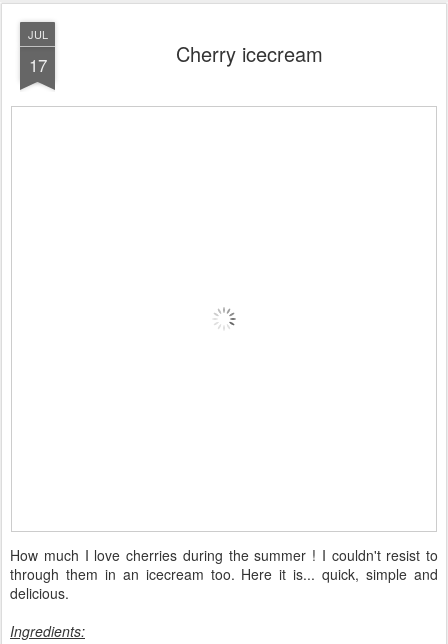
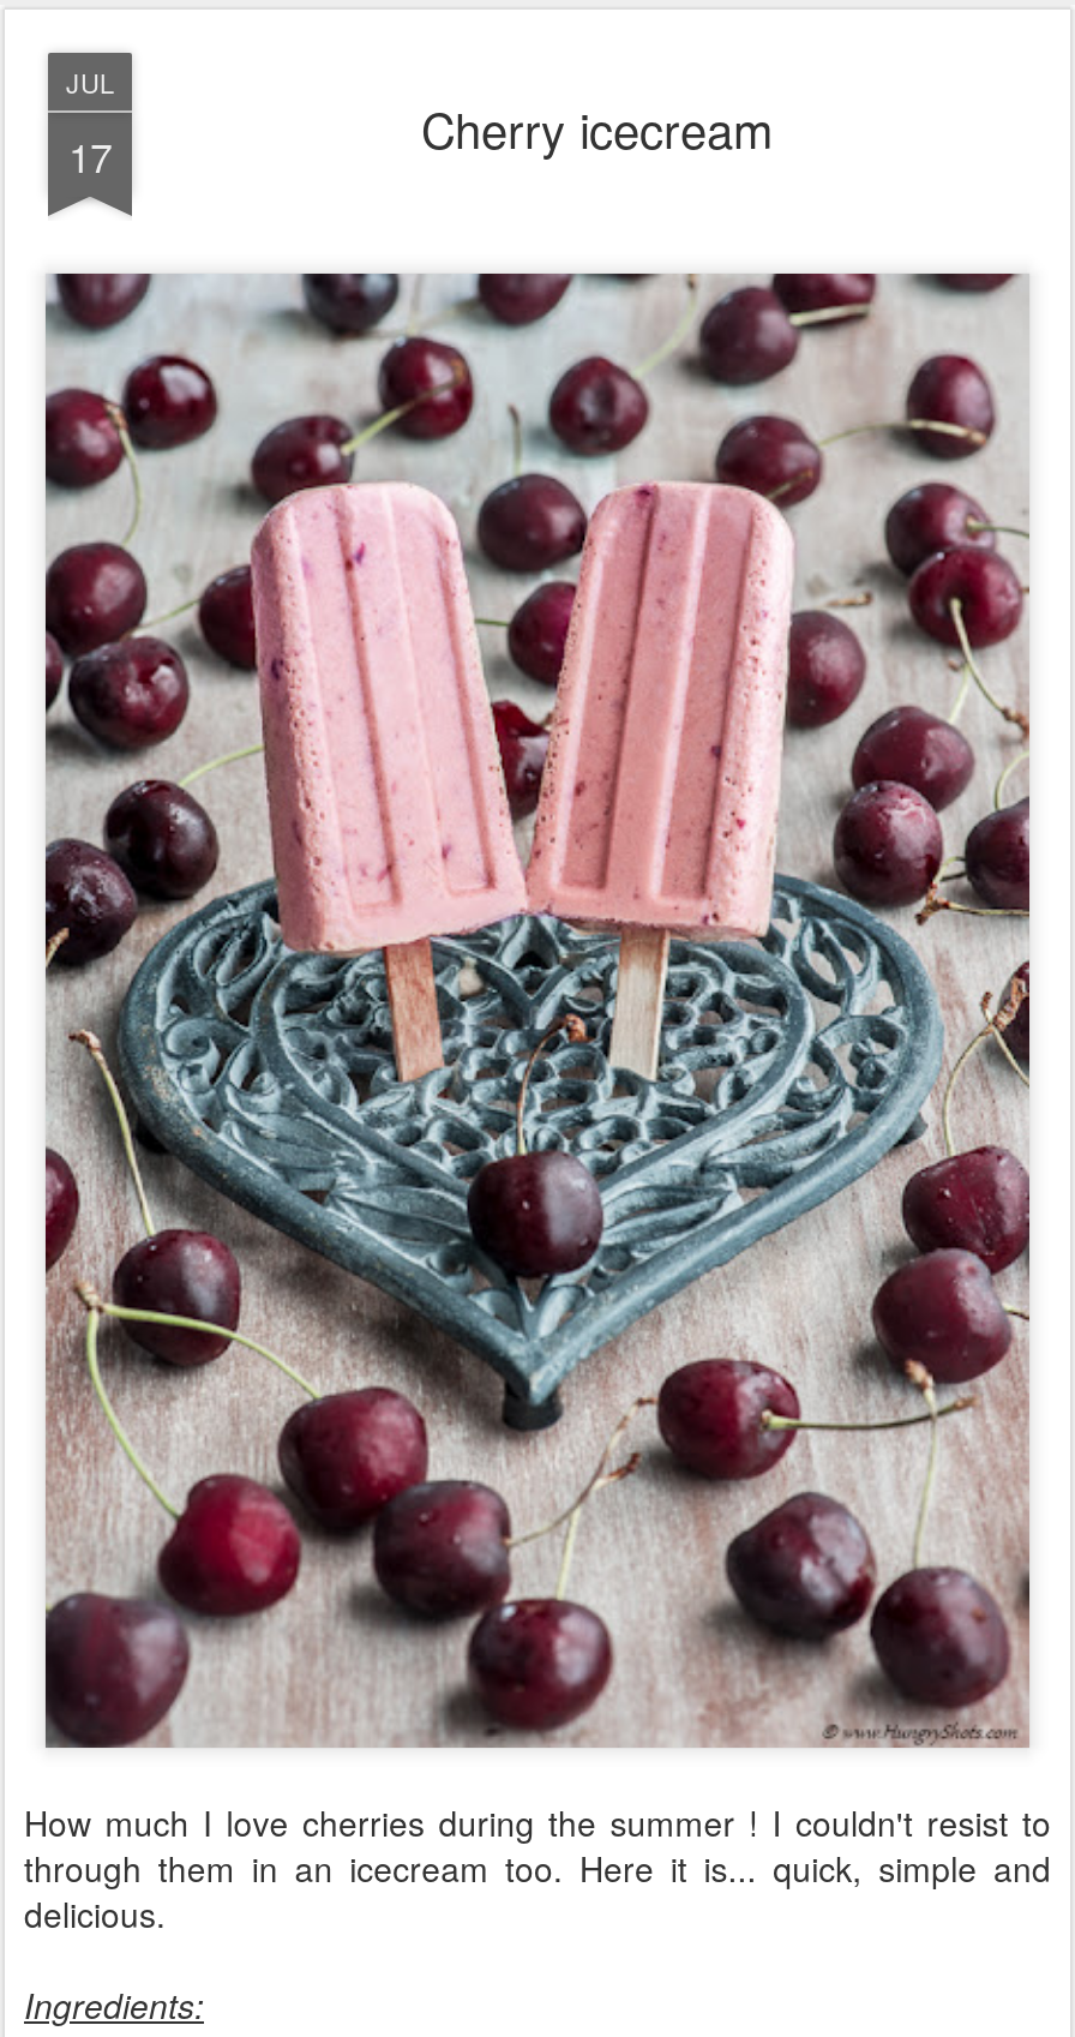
+ [image]
